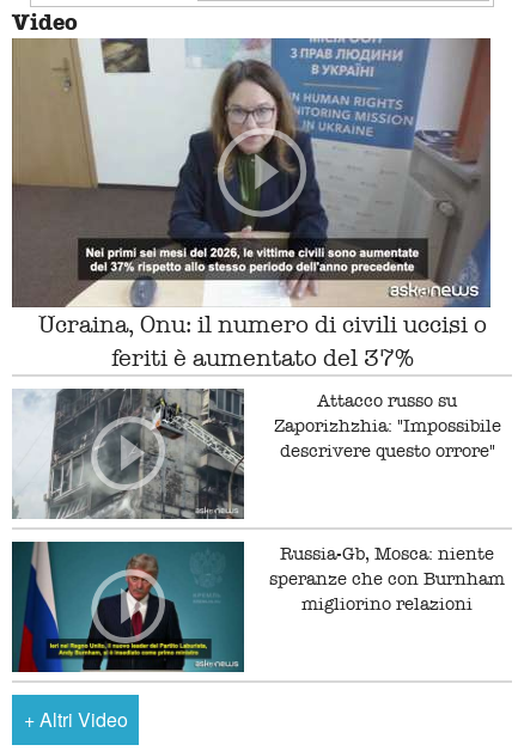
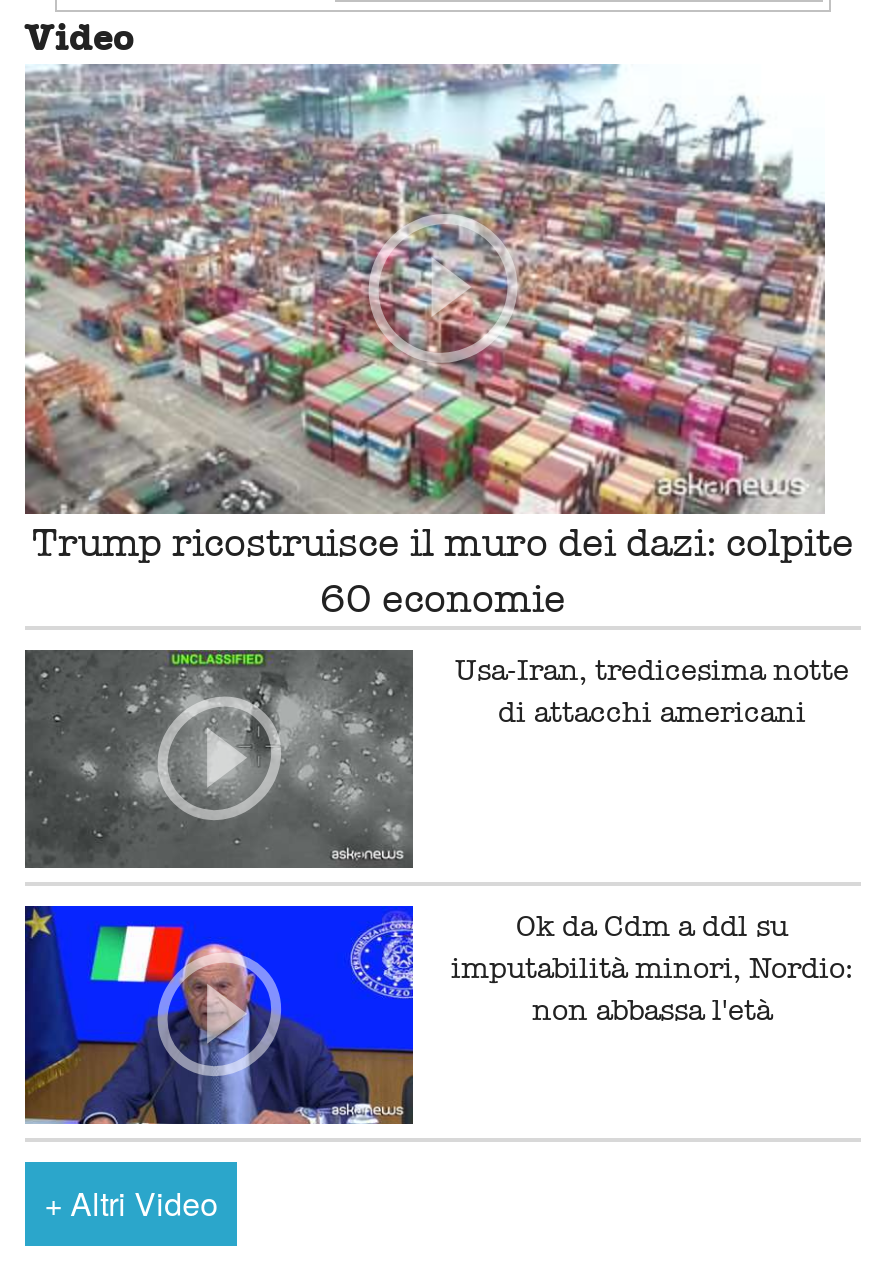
- [image]
- Ucraina, Onu: il numero di civili uccisi o
- feriti è aumentato del 37%
+ [image]
+ Trump ricostruisce il muro dei dazi: colpite
+ 60 economie

- [image]
- Attacco russo su
- Zaporizhzhia: "Impossibile
- descrivere questo orrore"
+ [image]
+ Usa-Iran, tredicesima notte
+ di attacchi americani

- [image]
- Russia-Gb, Mosca: niente
- speranze che con Burnham
- migliorino relazioni
+ [image]
+ Ok da Cdm a ddl su
+ imputabilità minori, Nordio:
+ non abbassa l'età
